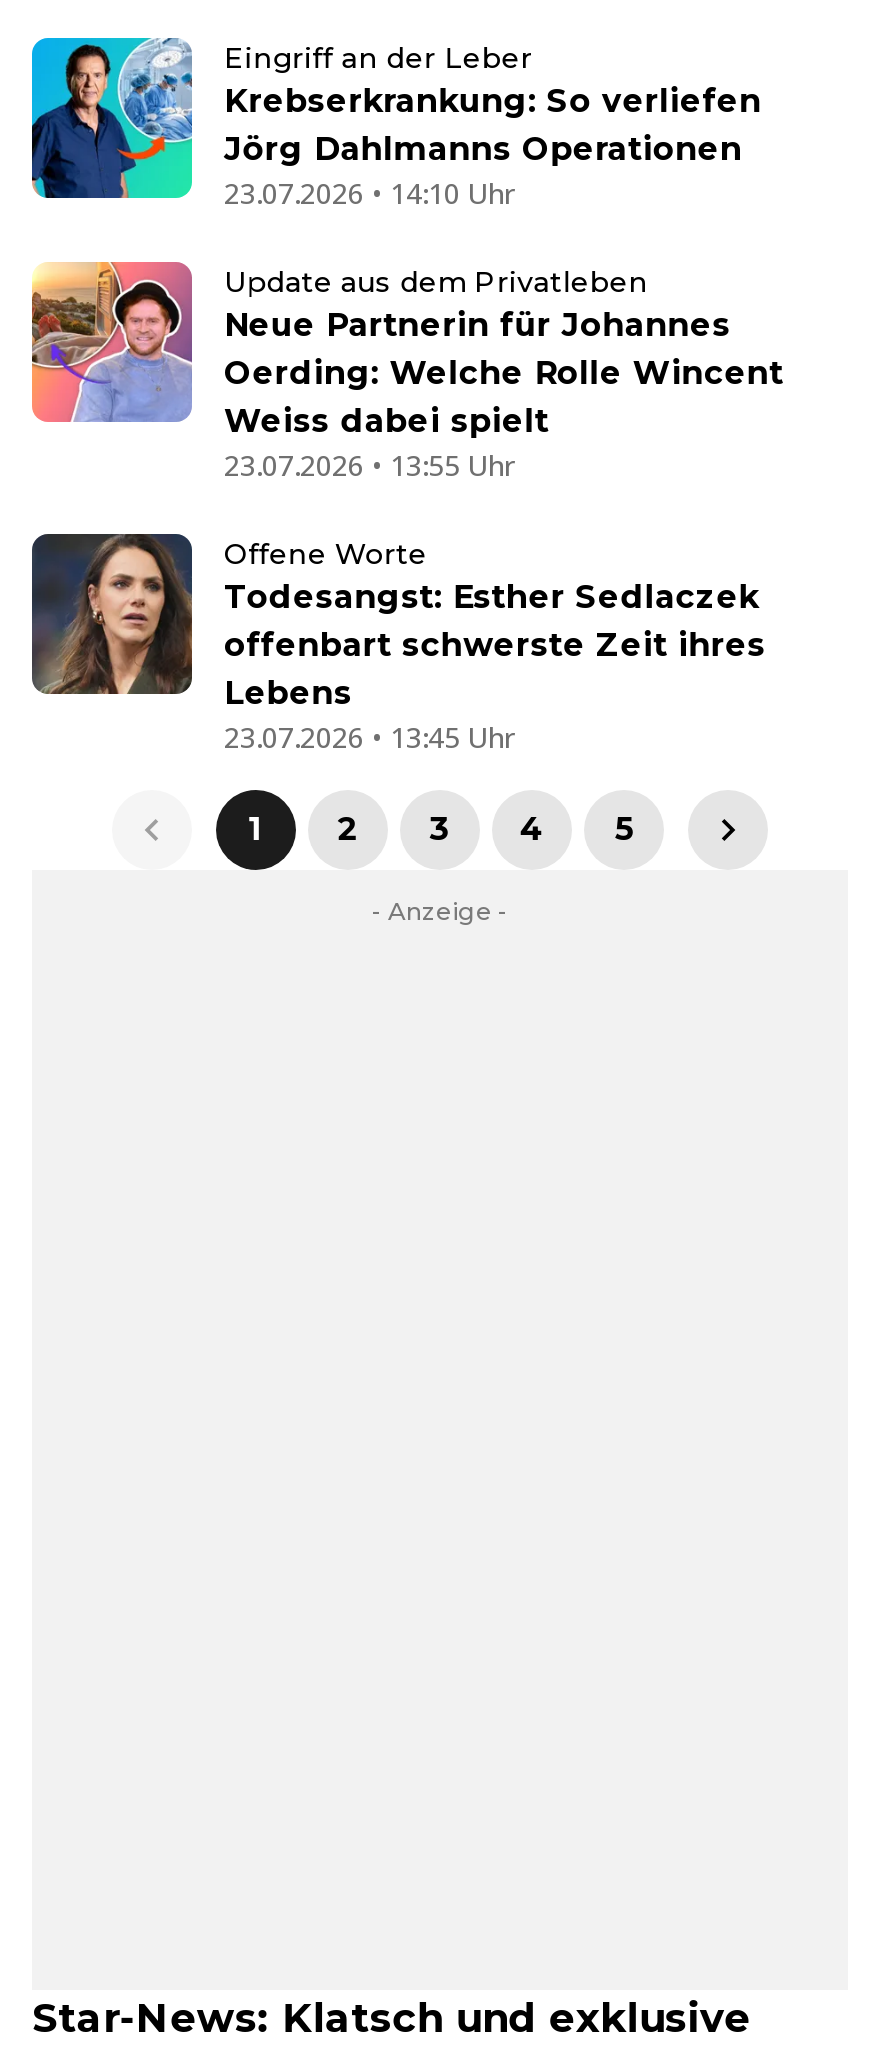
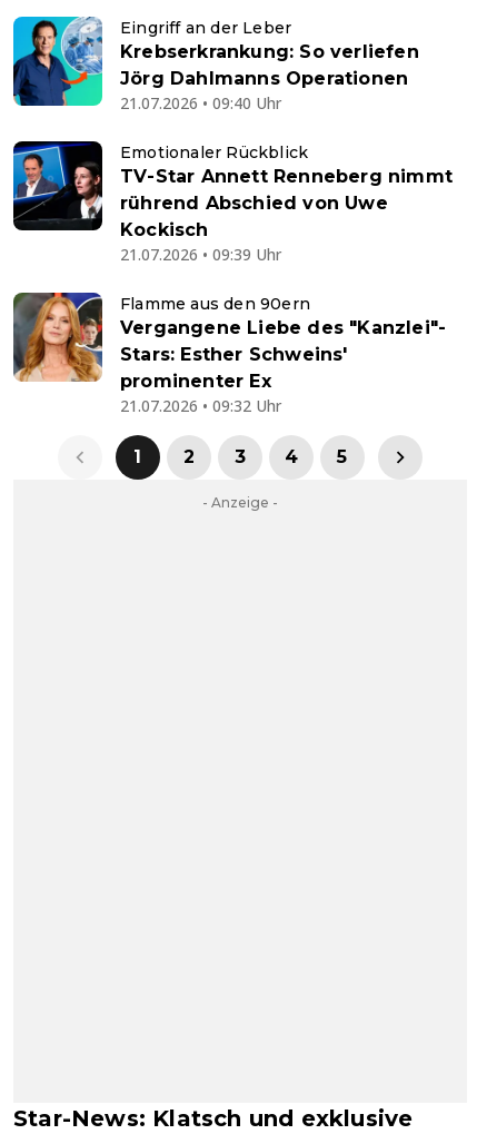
- 23.07.2026 • 14:10 Uhr
+ 21.07.2026 • 09:40 Uhr

- [image]
- Update aus dem Privatleben
- Neue Partnerin für Johannes
- Oerding: Welche Rolle Wincent
- Weiss dabei spielt
- 23.07.2026 • 13:55 Uhr
+ [image]
+ Emotionaler Rückblick
+ TV-Star Annett Renneberg nimmt
+ rührend Abschied von Uwe
+ Kockisch
+ 21.07.2026 • 09:39 Uhr

- [image]
- Offene Worte
- Todesangst: Esther Sedlaczek
- offenbart schwerste Zeit ihres
- Lebens
- 23.07.2026 • 13:45 Uhr
+ [image]
+ Flamme aus den 90ern
+ Vergangene Liebe des "Kanzlei"-
+ Stars: Esther Schweins'
+ prominenter Ex
+ 21.07.2026 • 09:32 Uhr
